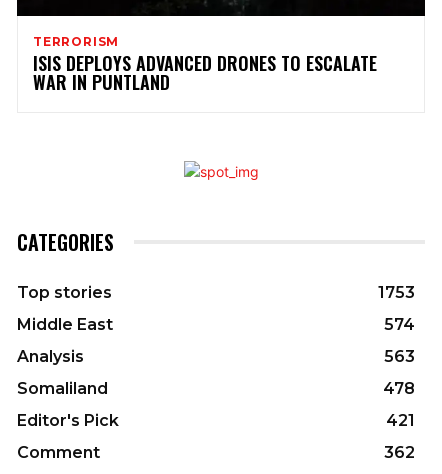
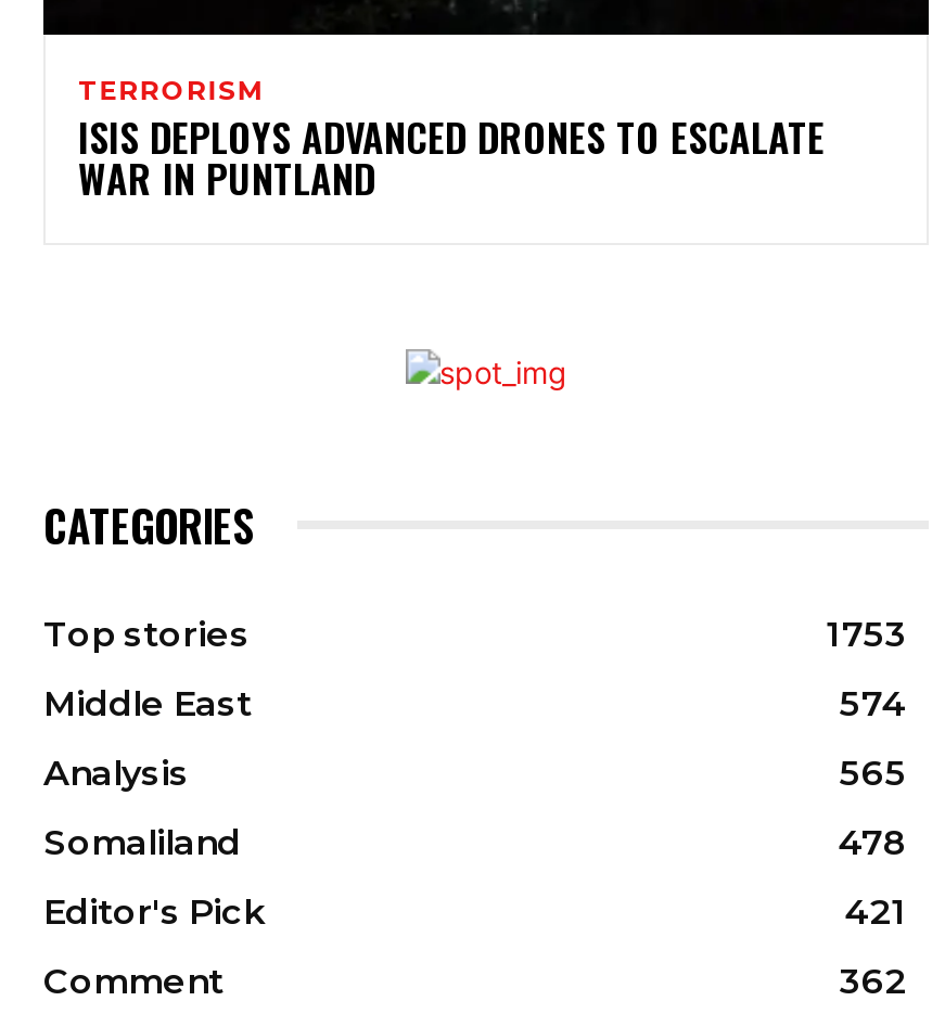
- 563
+ 565
